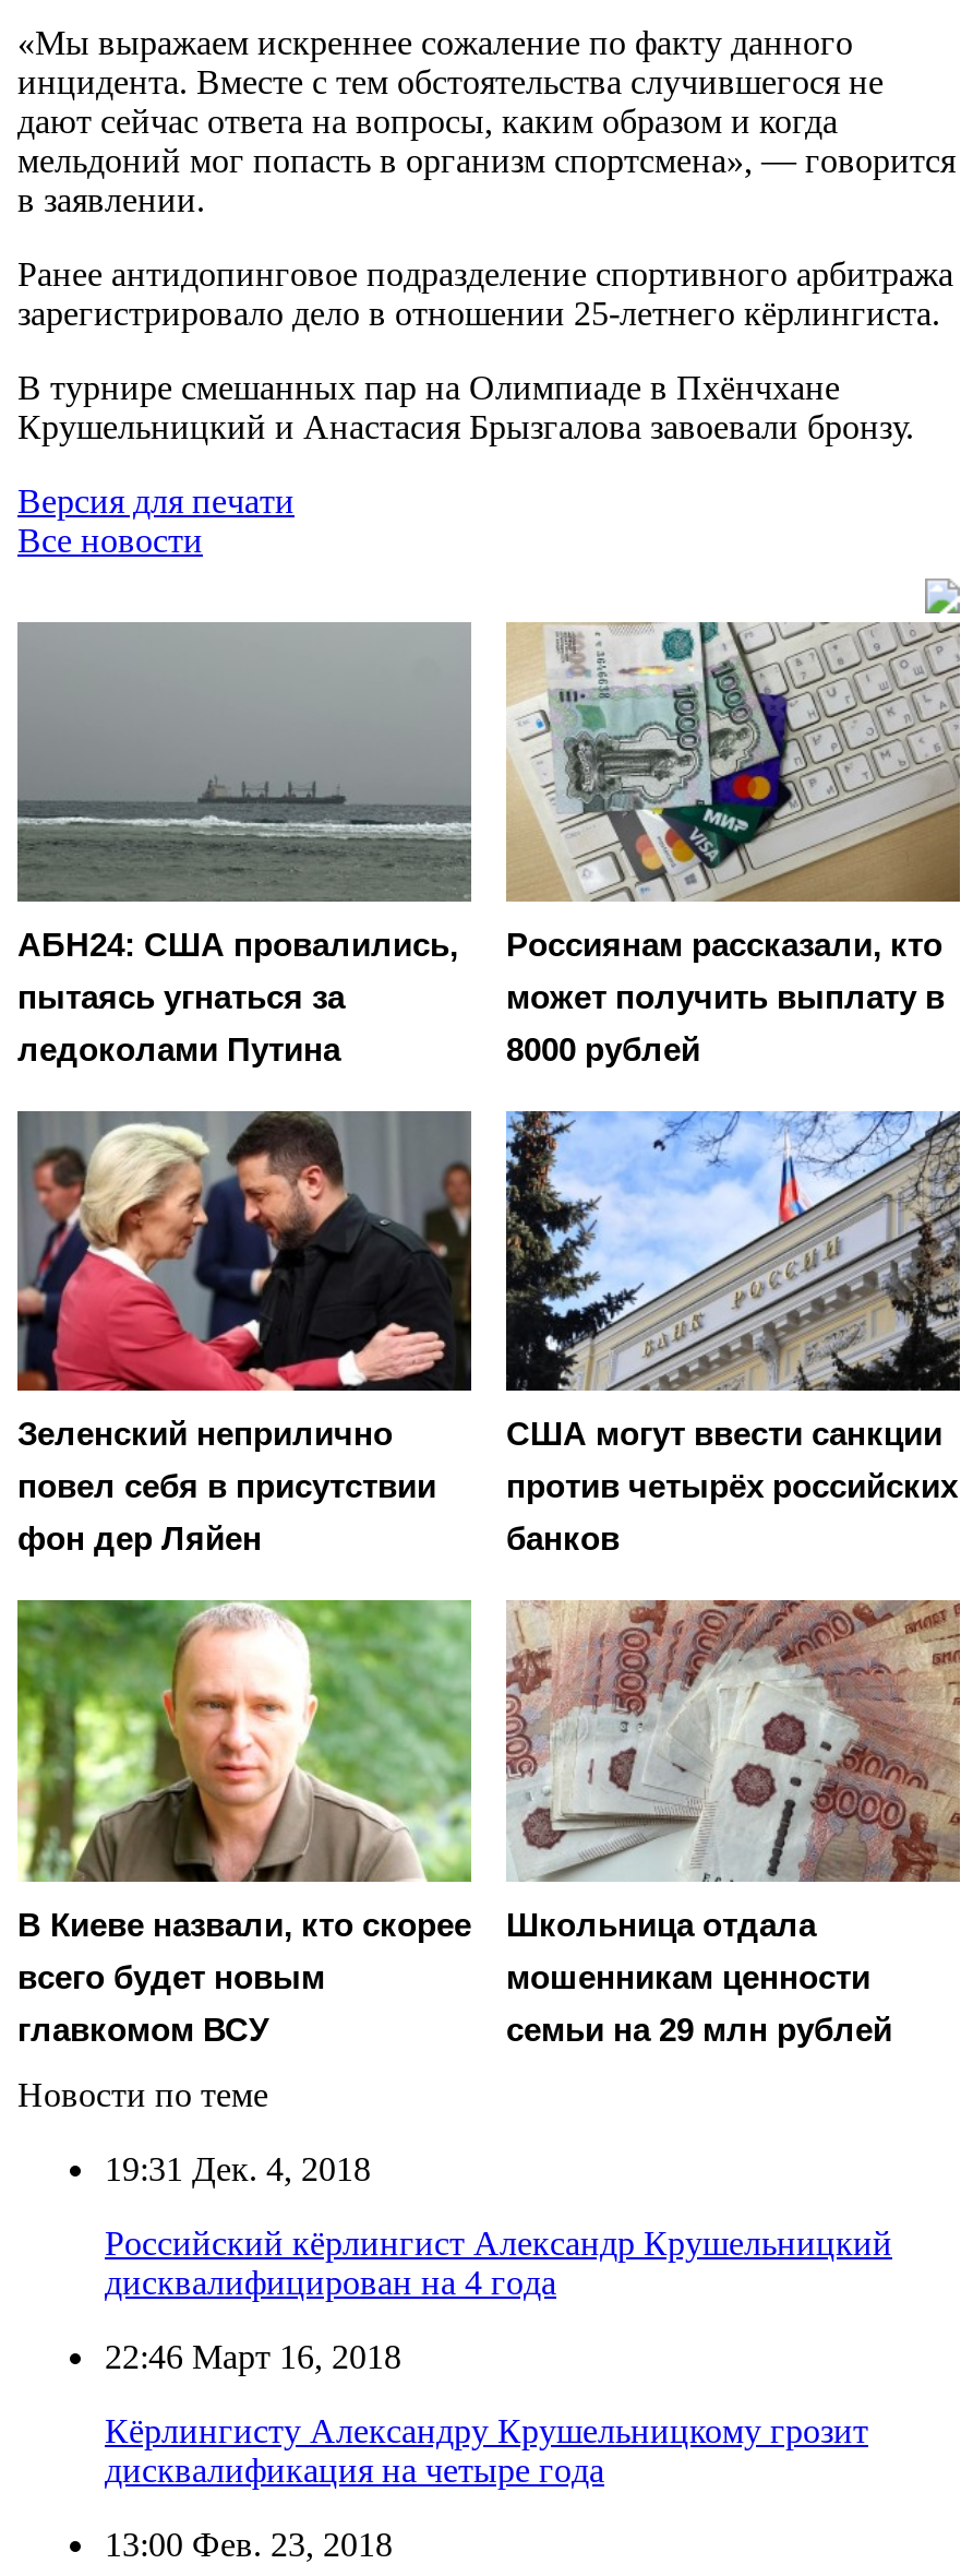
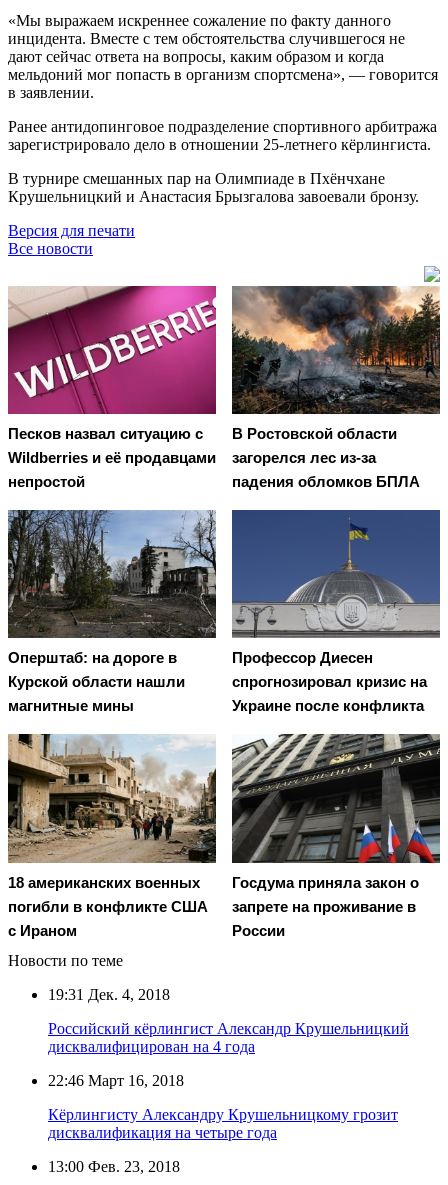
- [image]
- АБН24: США провалились,
- пытаясь угнаться за
- ледоколами Путина
+ [image]
+ Песков назвал ситуацию с
+ Wildberries и её продавцами
+ непростой

- [image]
- Россиянам рассказали, кто
- может получить выплату в
- 8000 рублей
+ [image]
+ В Ростовской области
+ загорелся лес из-за
+ падения обломков БПЛА

- [image]
- Зеленский неприлично
- повел cебя в присутствии
- фон дер Ляйен
+ [image]
+ Оперштаб: на дороге в
+ Курской области нашли
+ магнитные мины

- [image]
- США могут ввести санкции
- против четырёх российских
- банков
+ [image]
+ Профессор Диесен
+ спрогнозировал кризис на
+ Украине после конфликта

- [image]
- В Киеве назвали, кто скорее
- всего будет новым
- главкомом ВСУ
+ [image]
+ 18 американских военных
+ погибли в конфликте США
+ с Ираном

- [image]
- Школьница отдала
- мошенникам ценности
- семьи на 29 млн рублей
+ [image]
+ Госдума приняла закон о
+ запрете на проживание в
+ России
